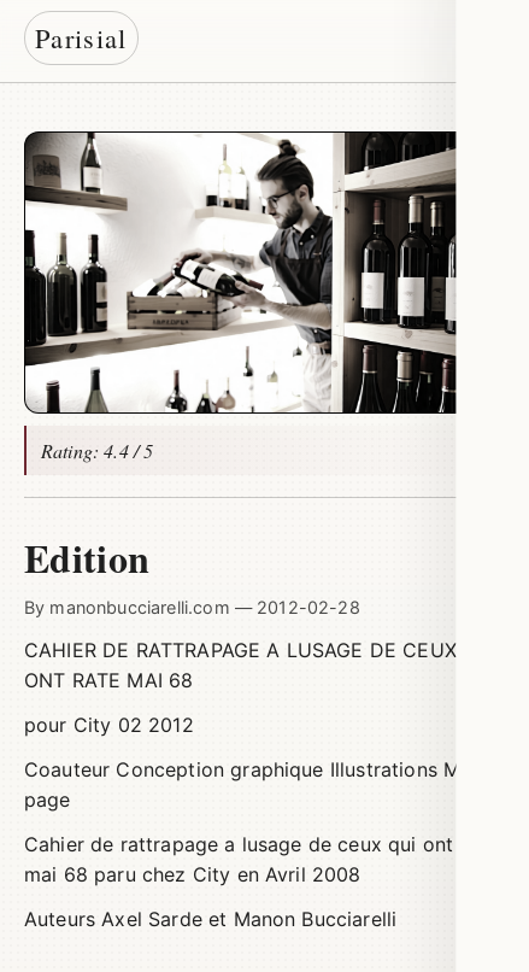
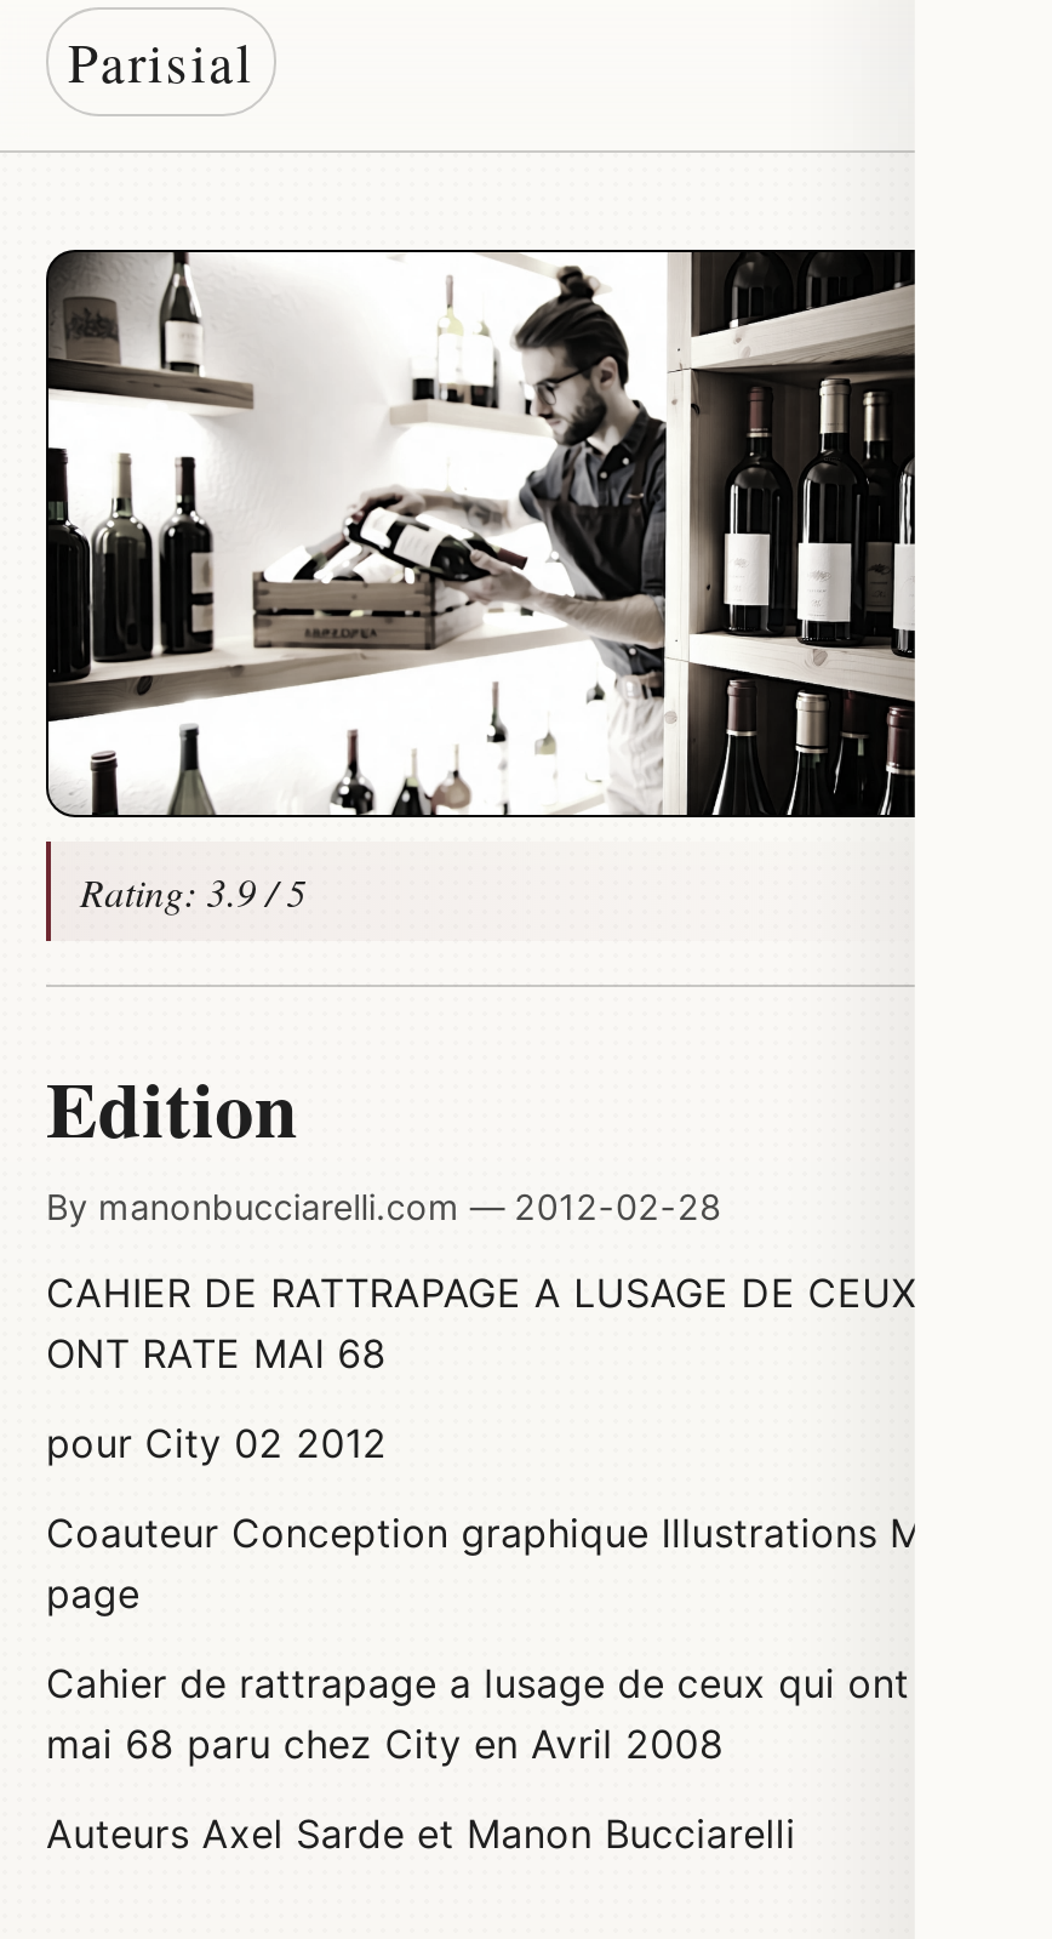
- Rating: 4.4 / 5
+ Rating: 3.9 / 5
